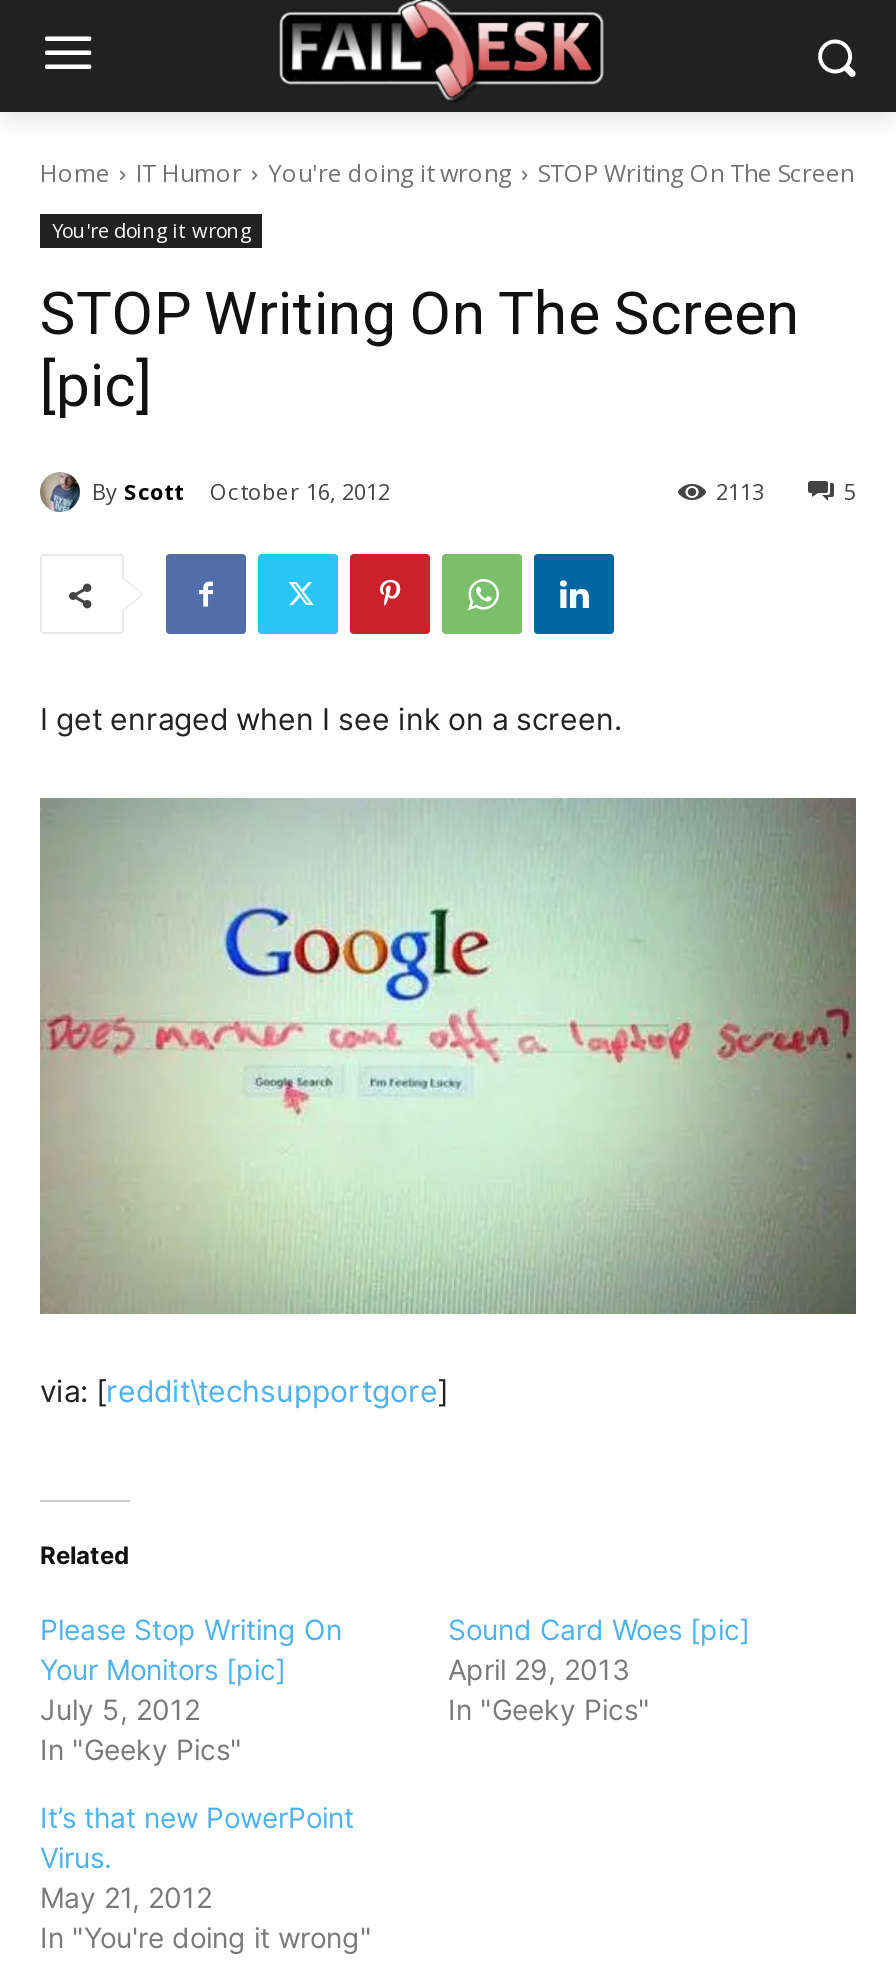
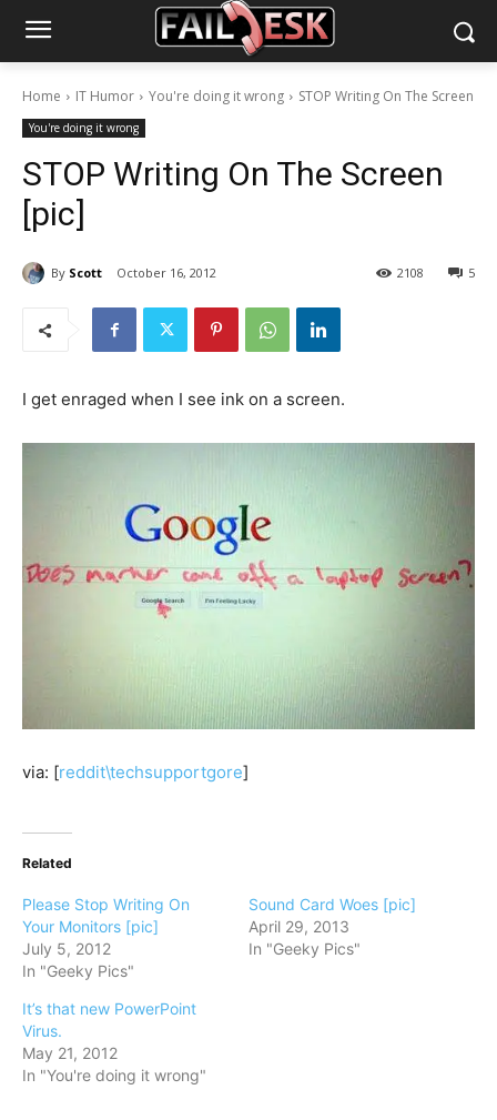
- 2113
+ 2108
